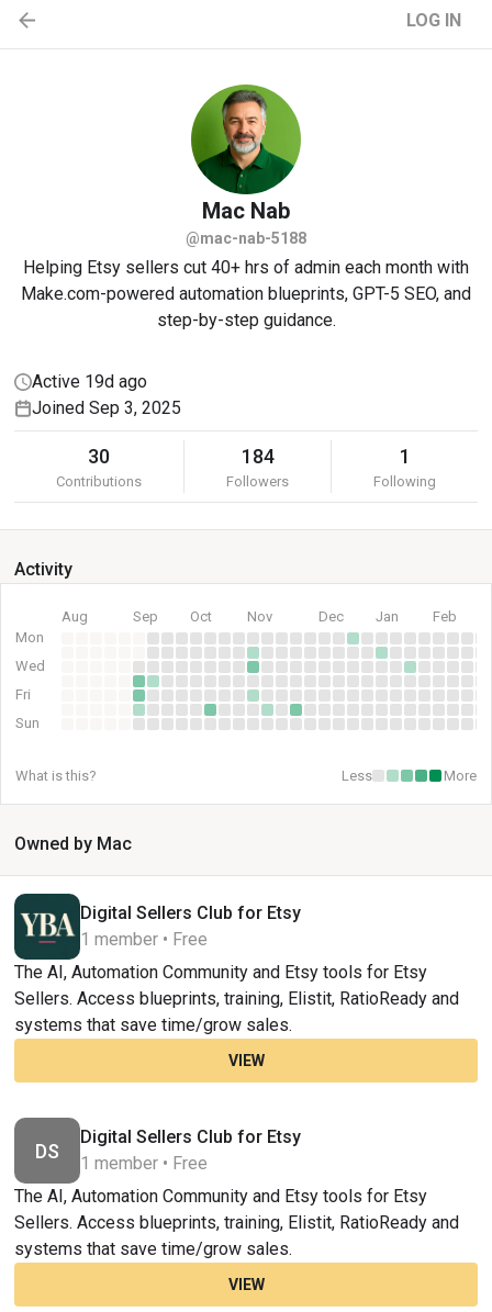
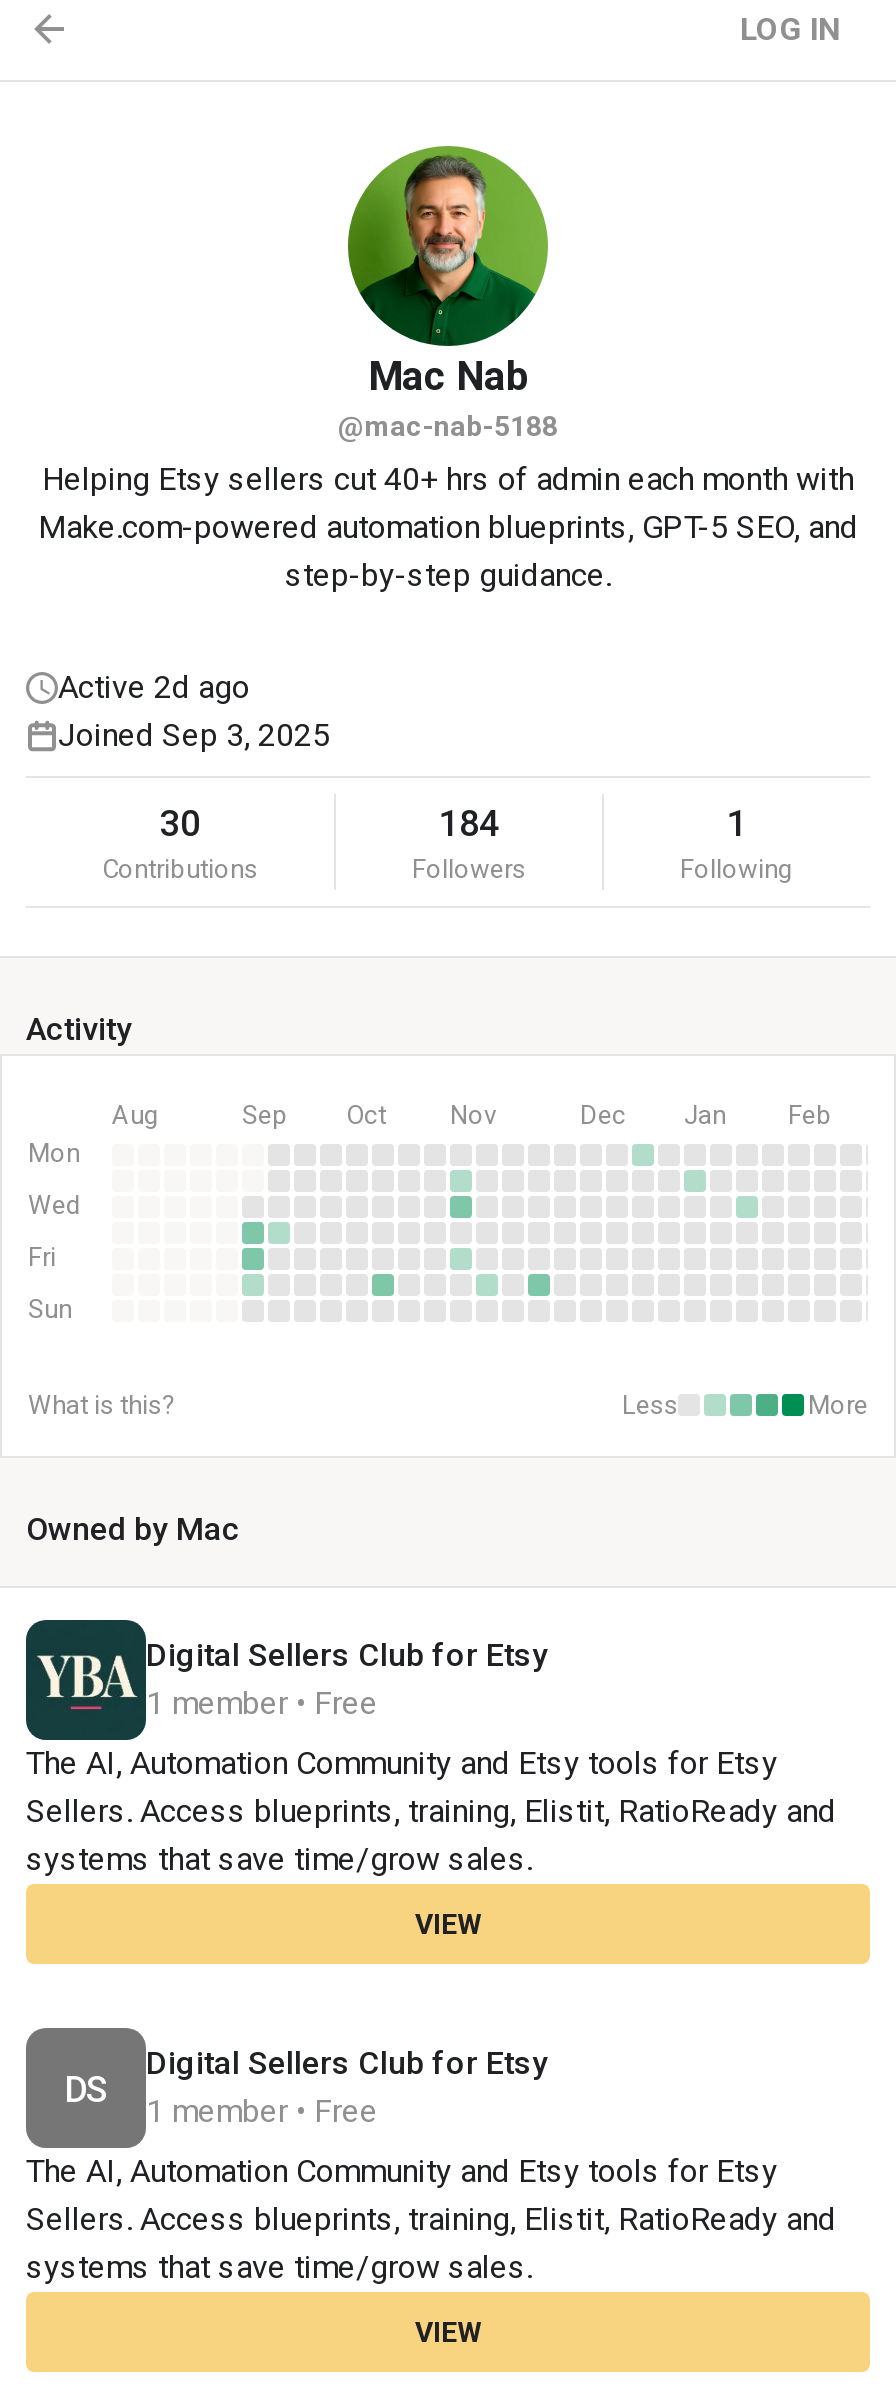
- Active 19d ago
+ Active 2d ago
